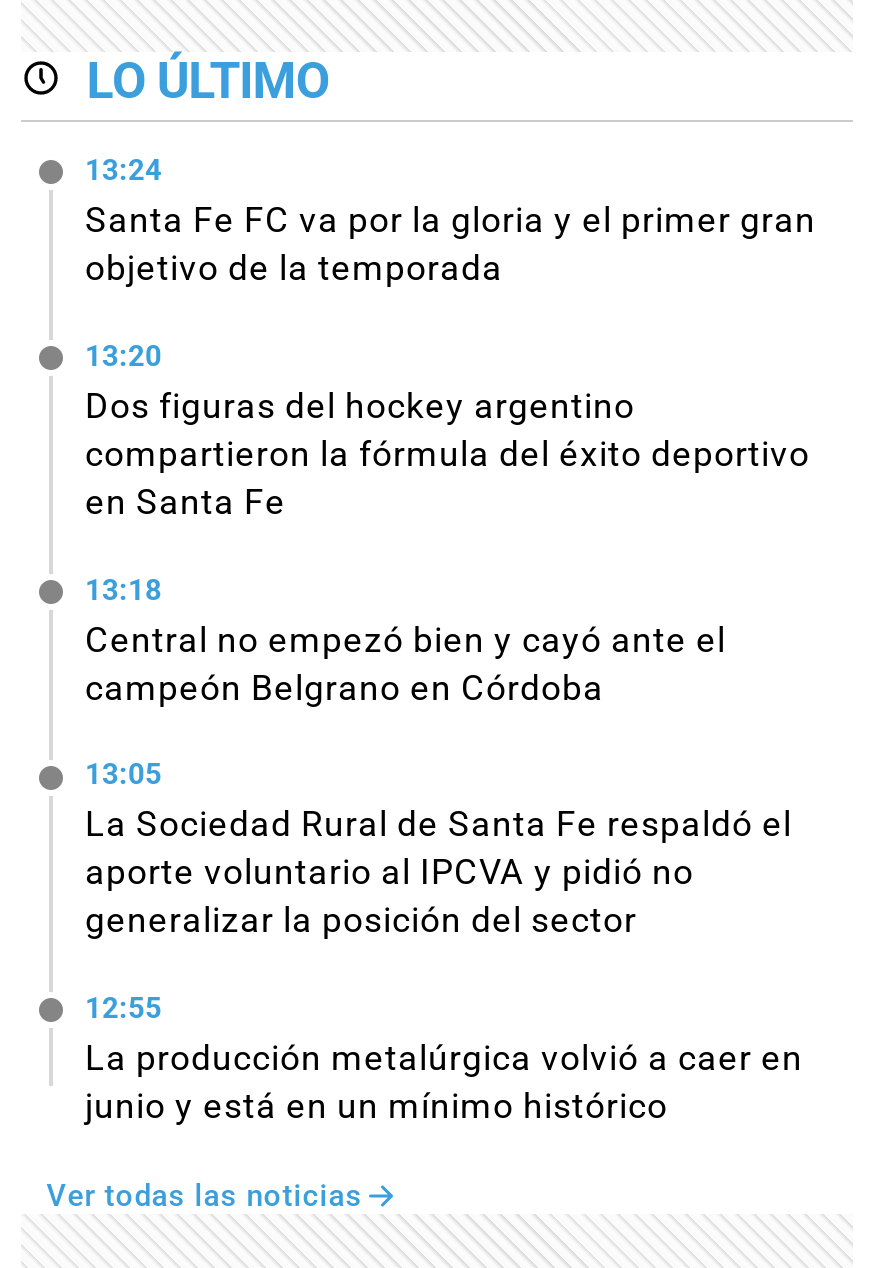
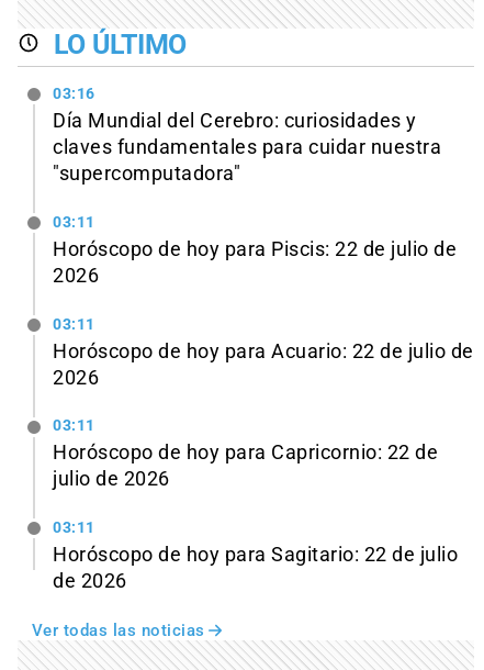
- 13:24
- Santa Fe FC va por la gloria y el primer gran
- objetivo de la temporada
+ 03:16
+ Día Mundial del Cerebro: curiosidades y
+ claves fundamentales para cuidar nuestra
+ "supercomputadora"

- 13:20
- Dos figuras del hockey argentino
- compartieron la fórmula del éxito deportivo
- en Santa Fe
+ 03:11
+ Horóscopo de hoy para Piscis: 22 de julio de
+ 2026

- 13:18
- Central no empezó bien y cayó ante el
- campeón Belgrano en Córdoba
+ 03:11
+ Horóscopo de hoy para Acuario: 22 de julio de
+ 2026

- 13:05
- La Sociedad Rural de Santa Fe respaldó el
- aporte voluntario al IPCVA y pidió no
- generalizar la posición del sector
+ 03:11
+ Horóscopo de hoy para Capricornio: 22 de
+ julio de 2026

- 12:55
- La producción metalúrgica volvió a caer en
- junio y está en un mínimo histórico
+ 03:11
+ Horóscopo de hoy para Sagitario: 22 de julio
+ de 2026
